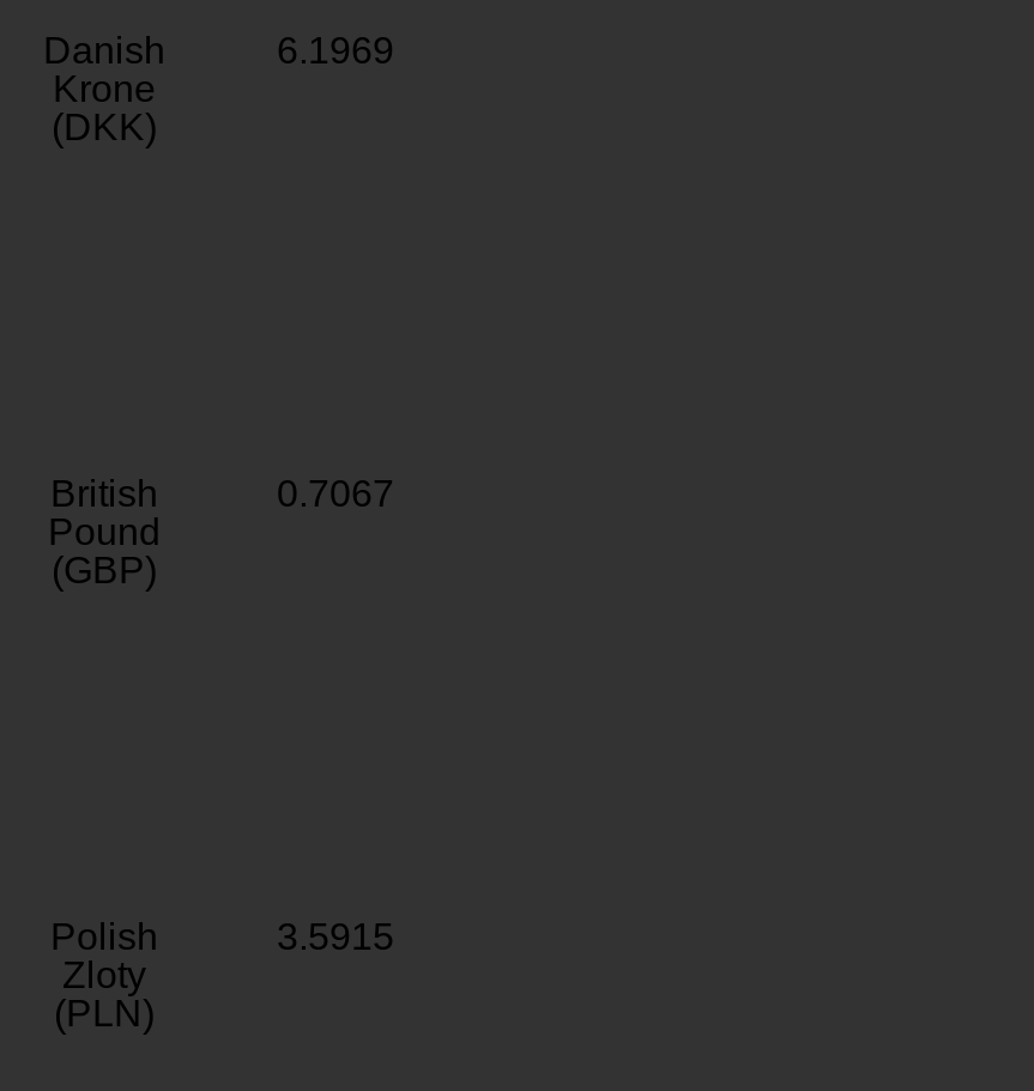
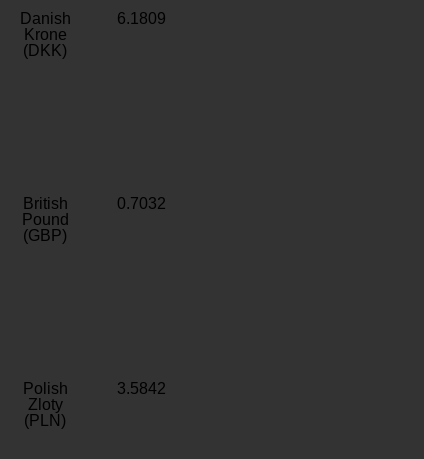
- 6.1969
+ 6.1809

- 0.7067
+ 0.7032

- 3.5915
+ 3.5842
